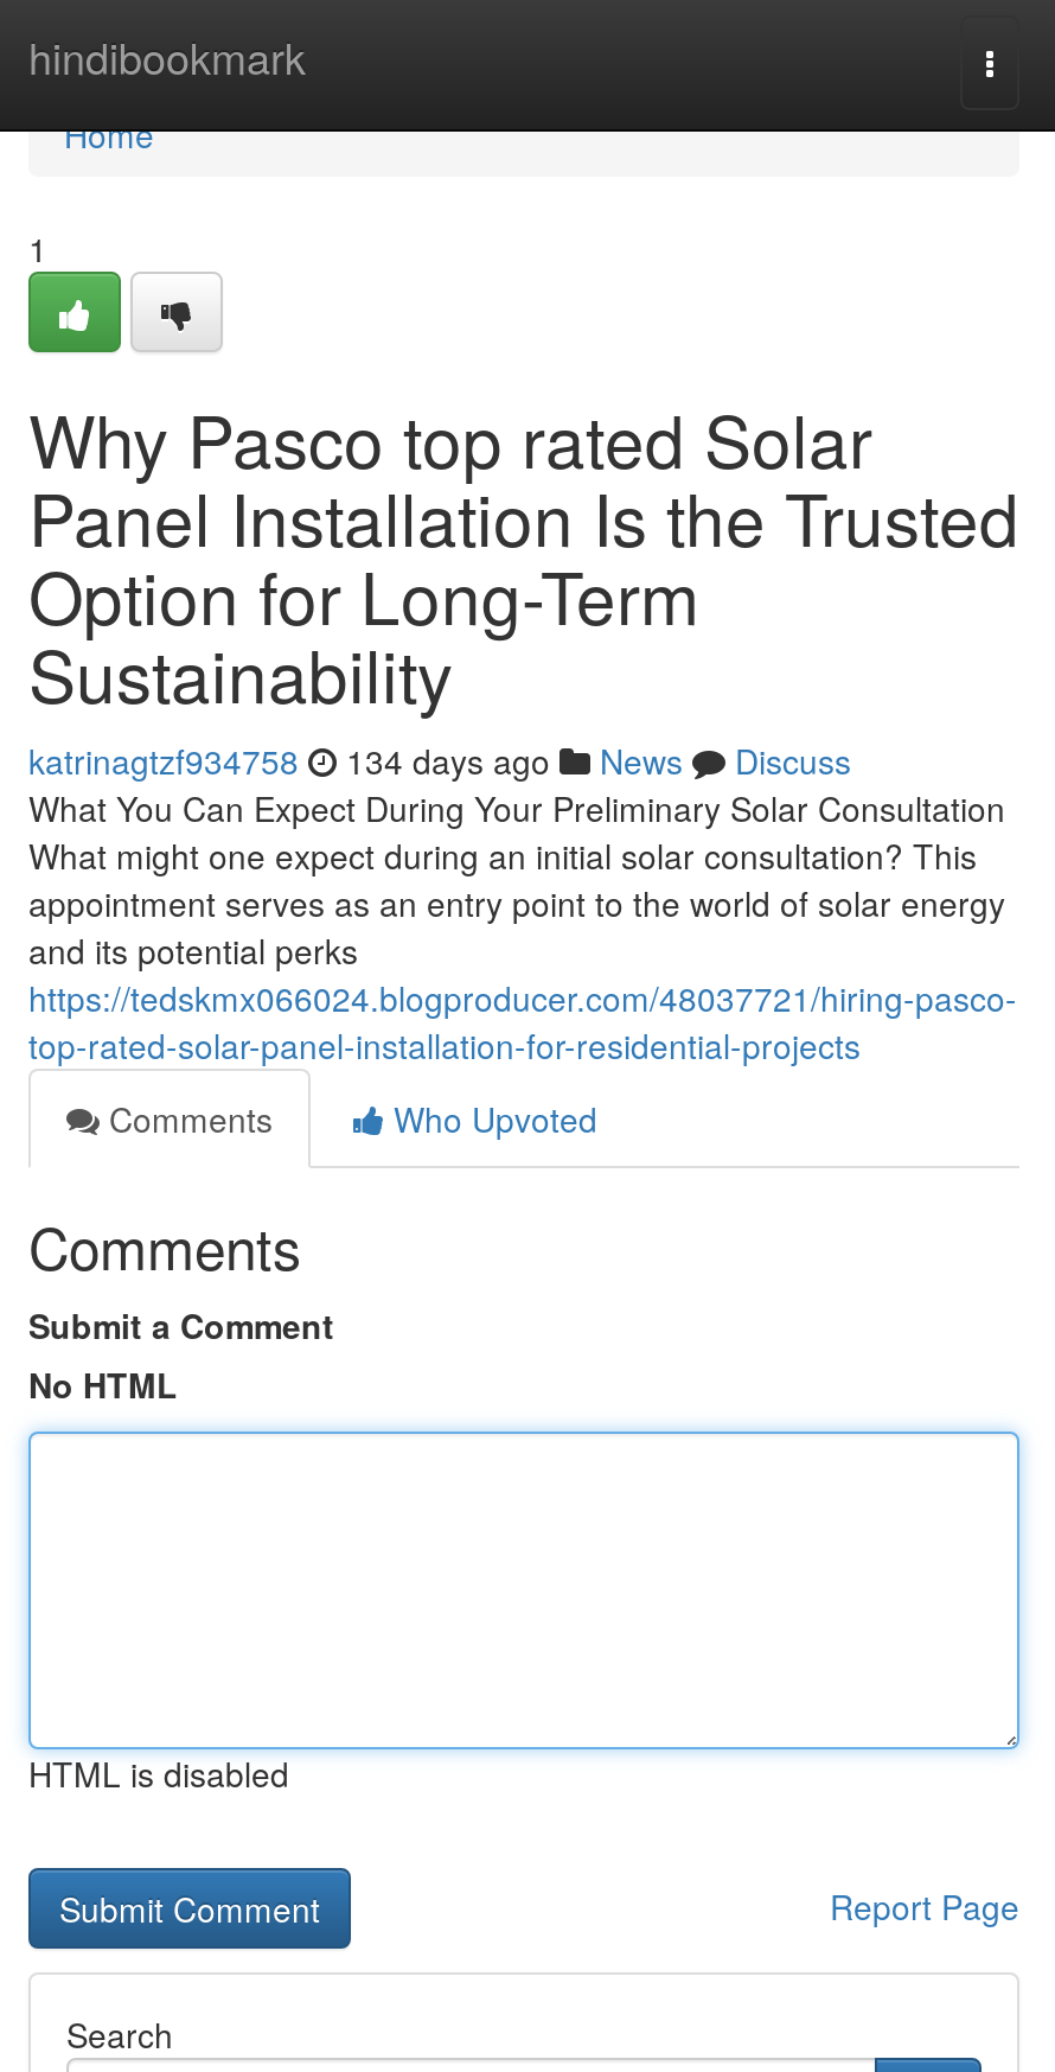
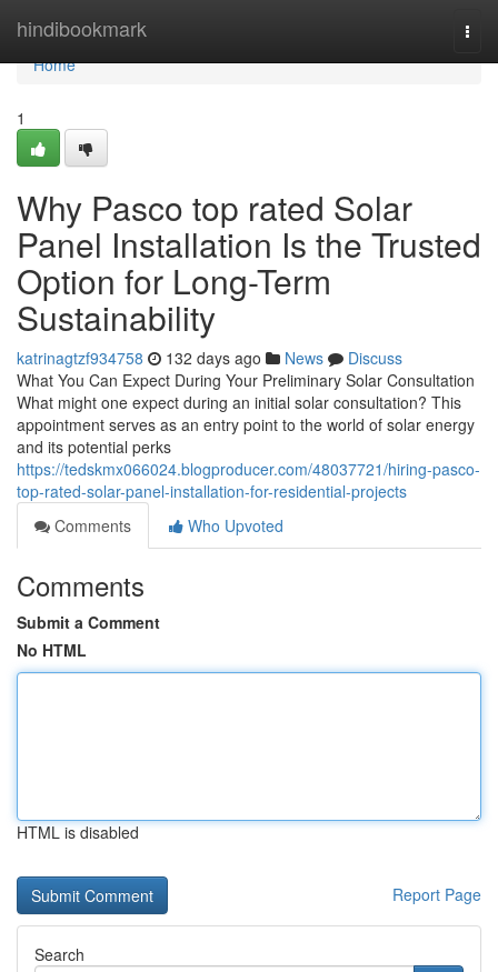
- katrinagtzf934758 134 days ago News Discuss
+ katrinagtzf934758 132 days ago News Discuss
